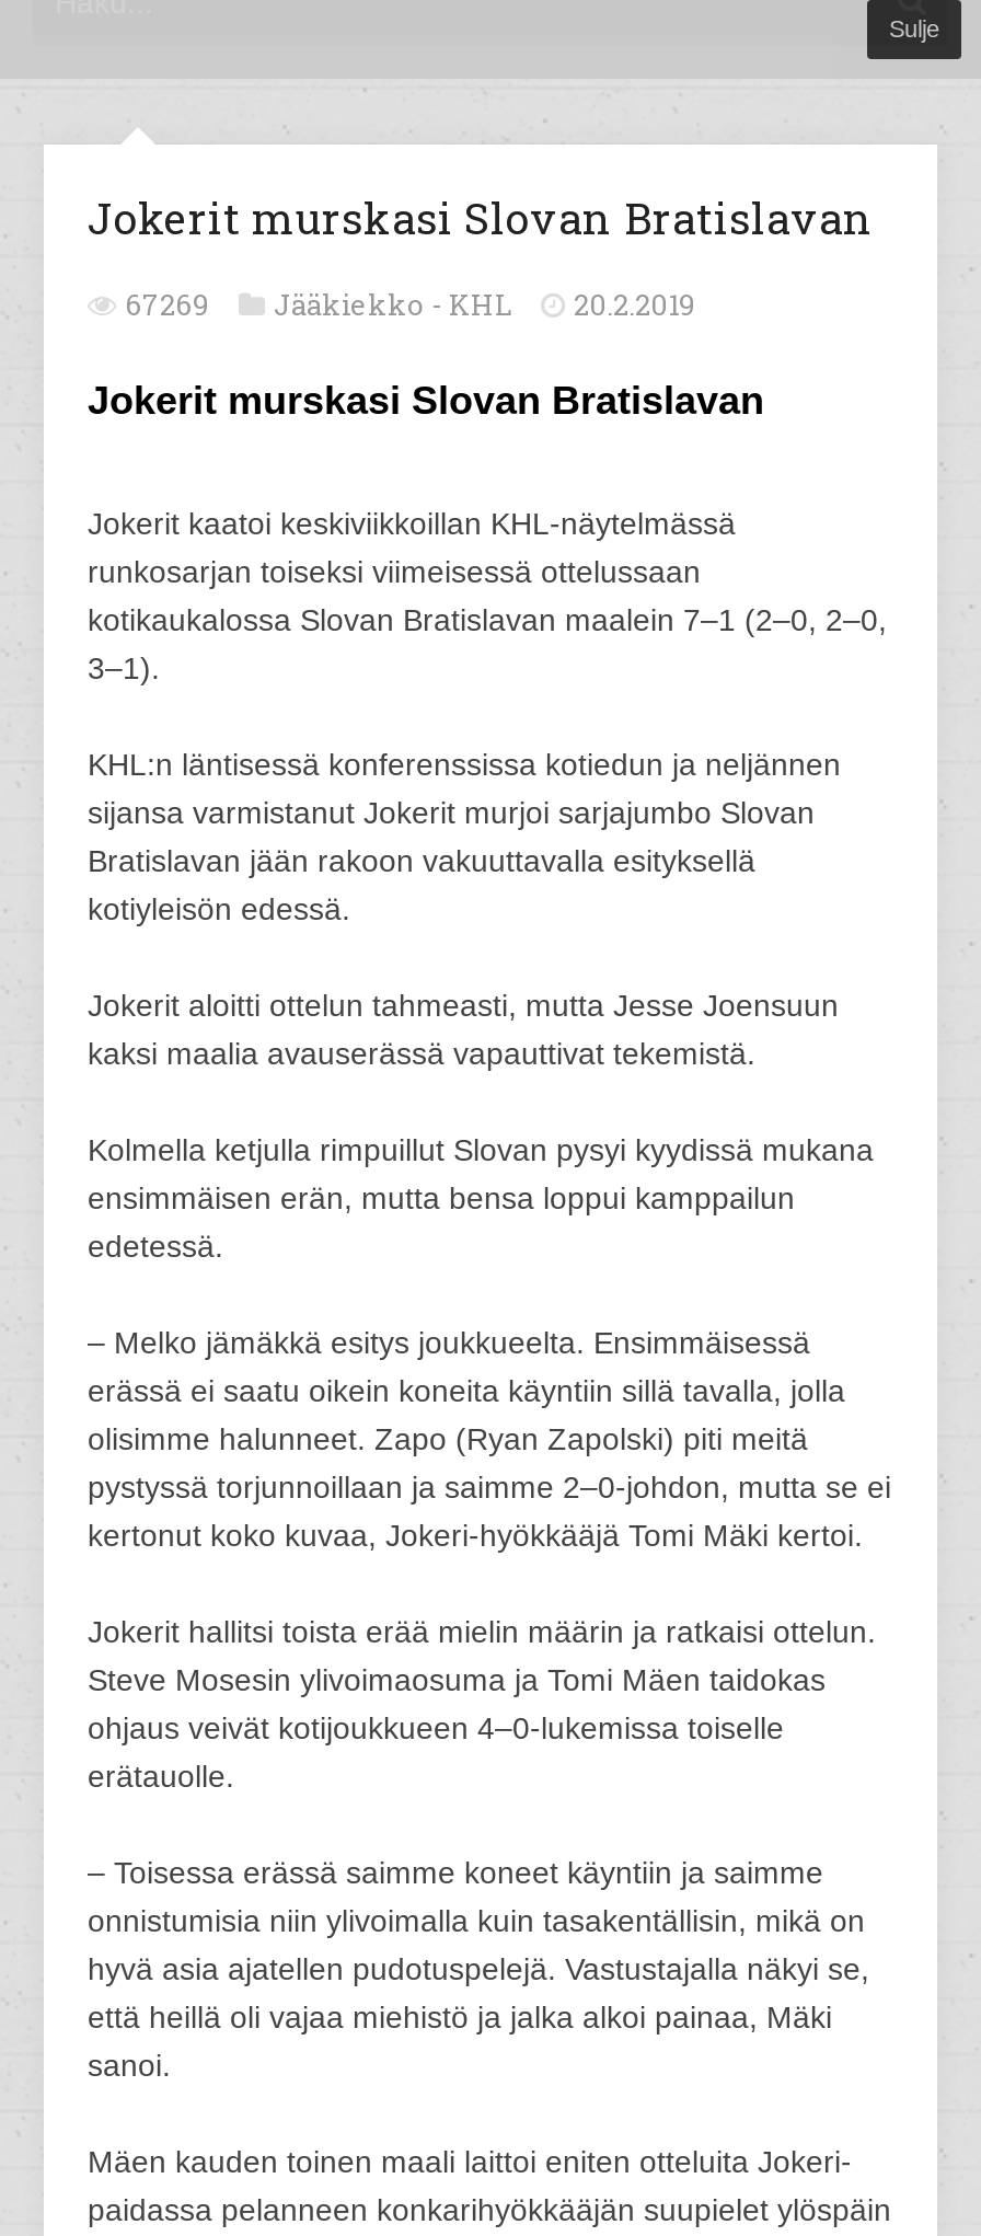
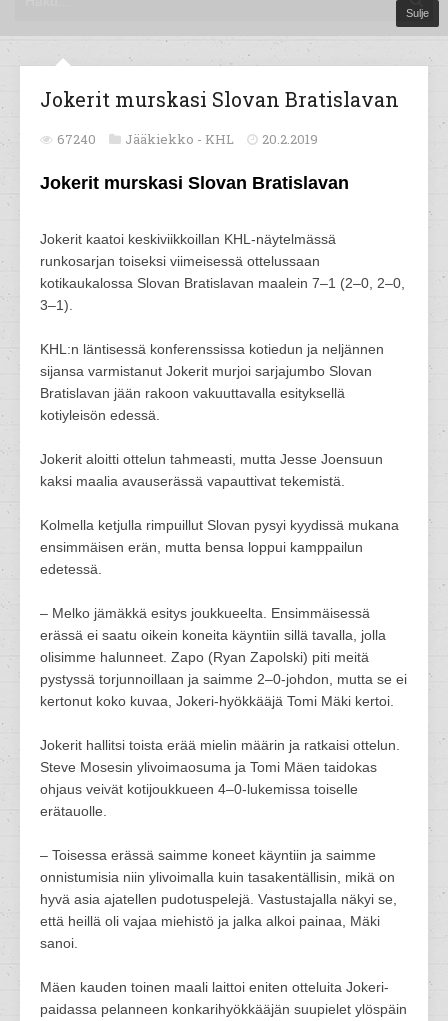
- 67269 Jääkiekko - KHL 20.2.2019
+ 67240 Jääkiekko - KHL 20.2.2019
